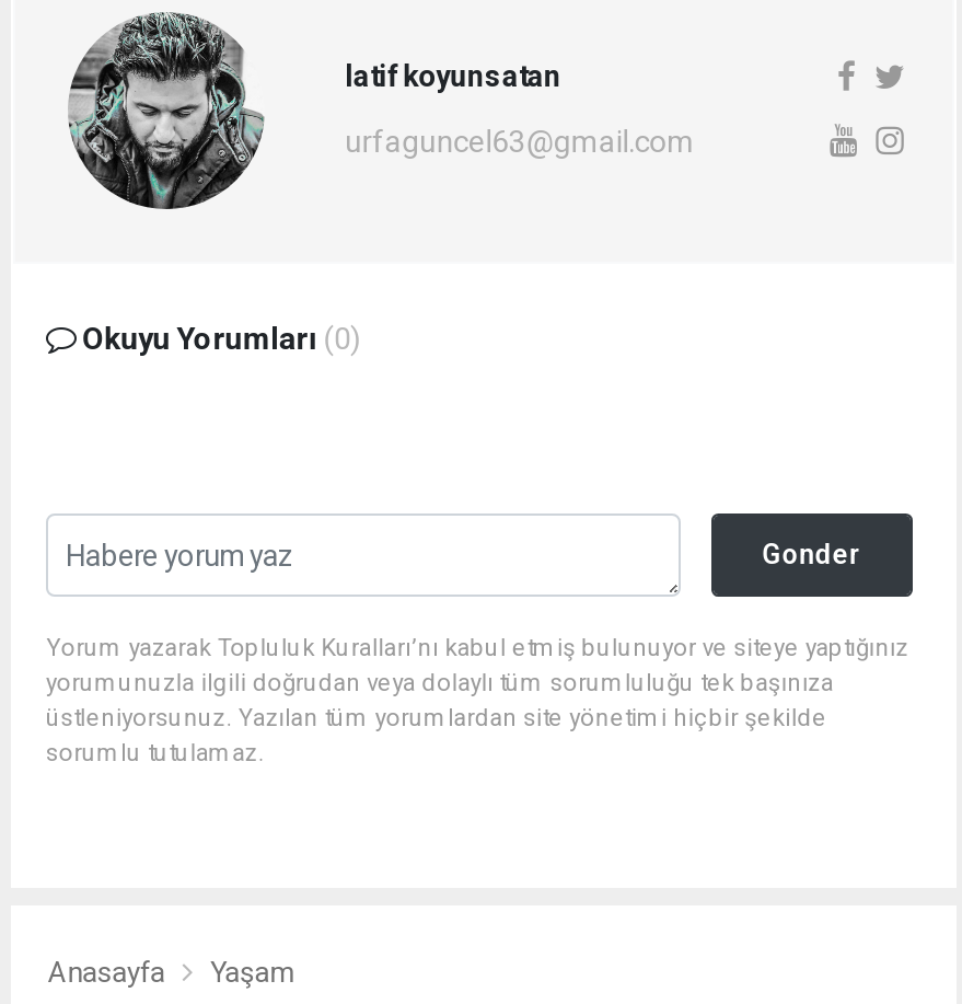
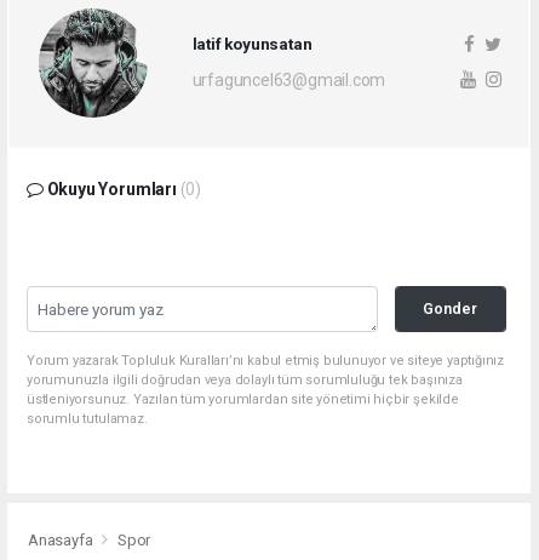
- Yaşam
+ Spor
